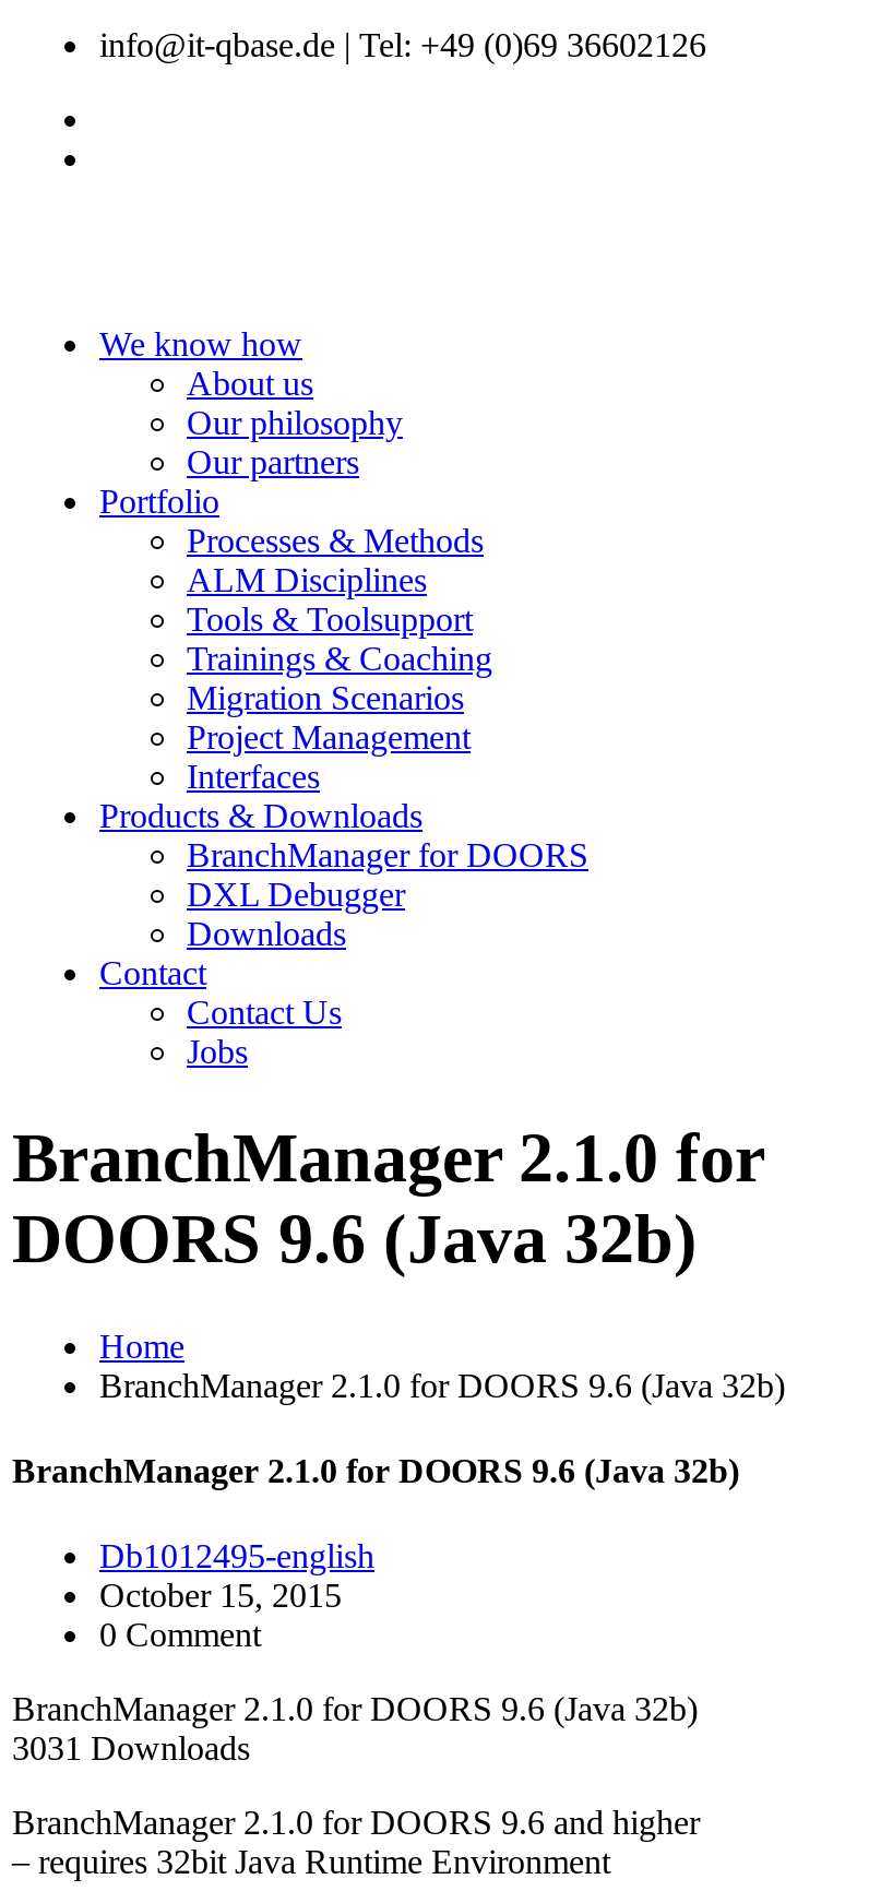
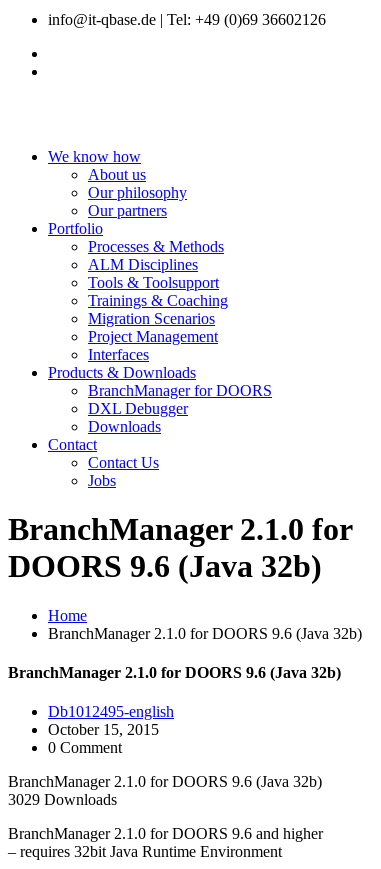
- 3031 Downloads
+ 3029 Downloads
